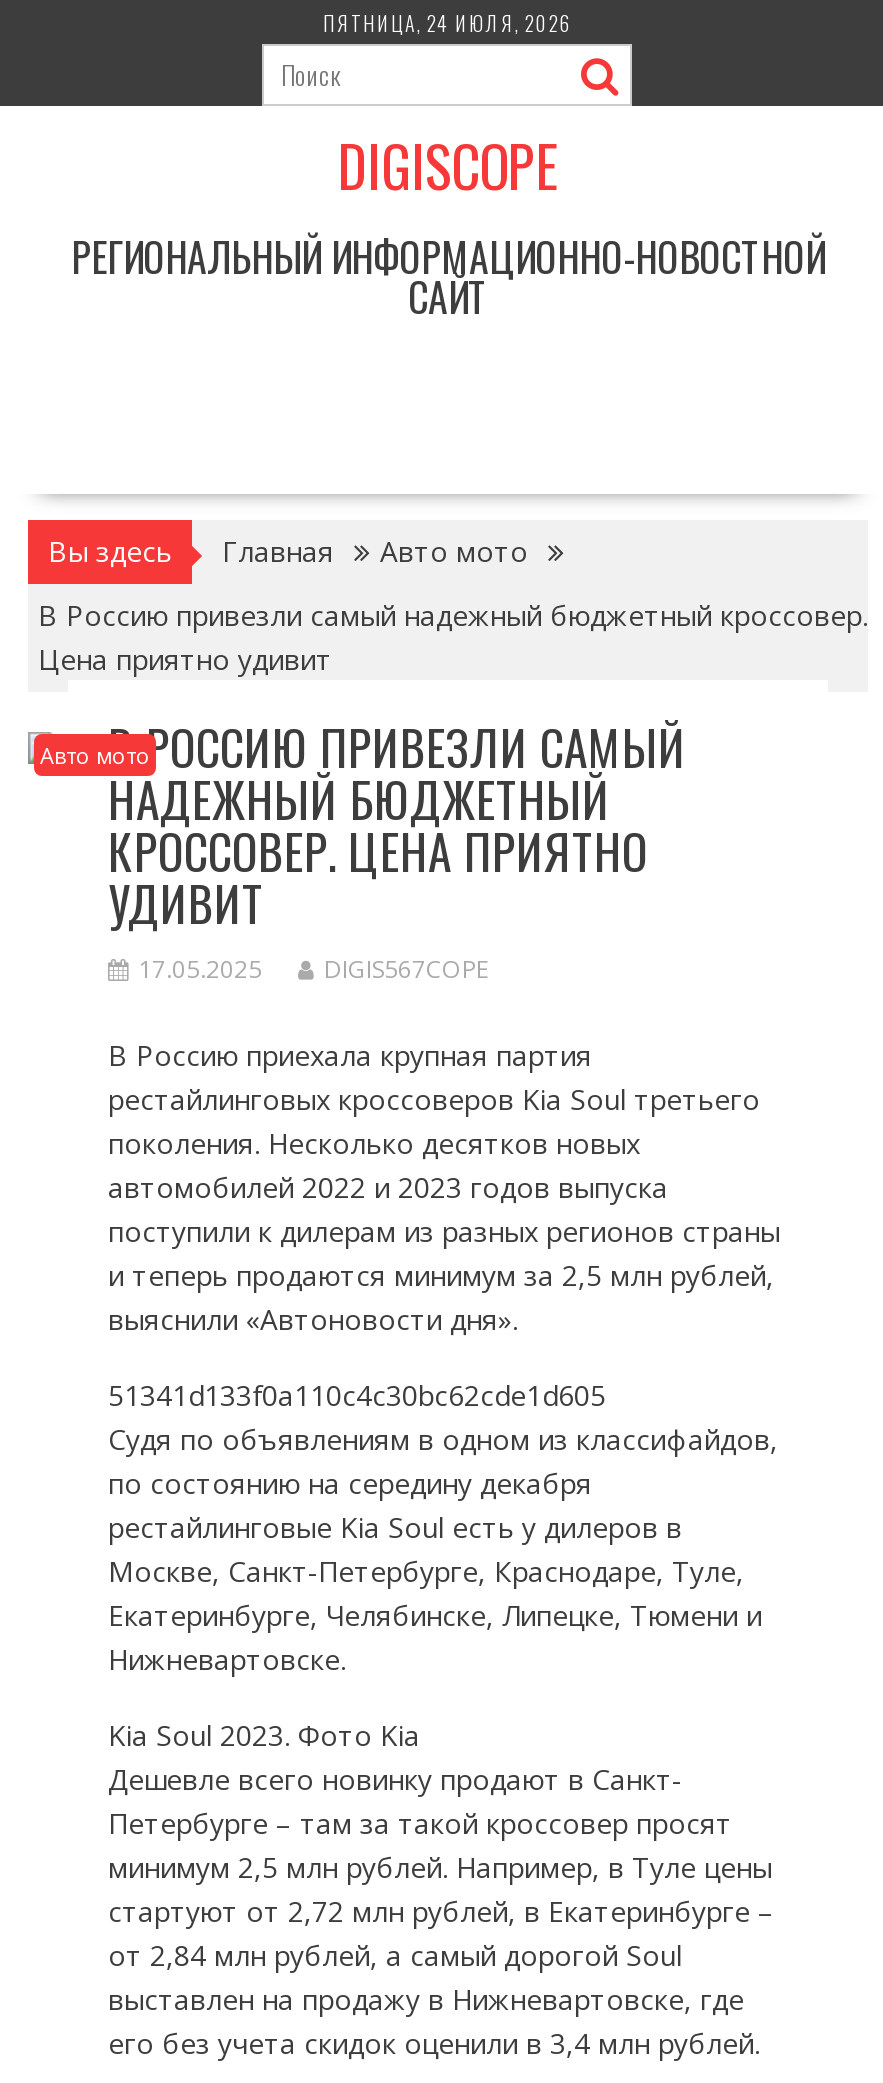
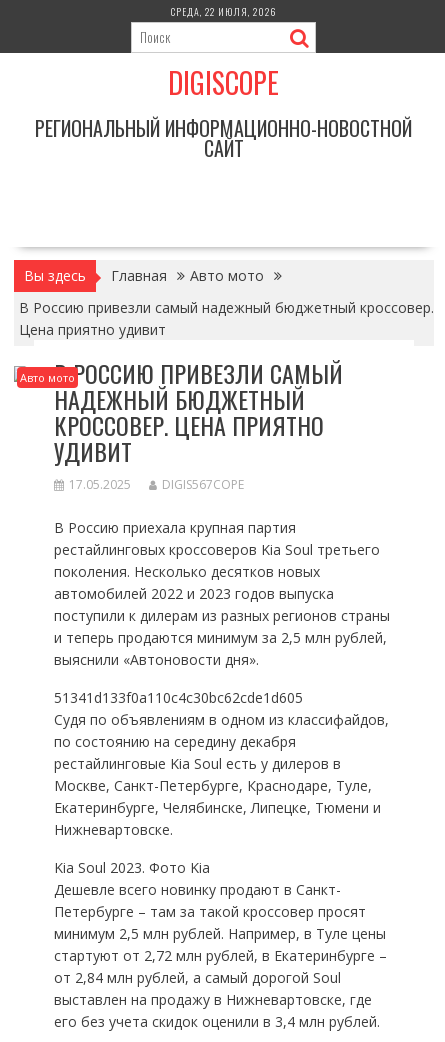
- ПЯТНИЦА, 24 ИЮЛЯ, 2026
+ СРЕДА, 22 ИЮЛЯ, 2026
